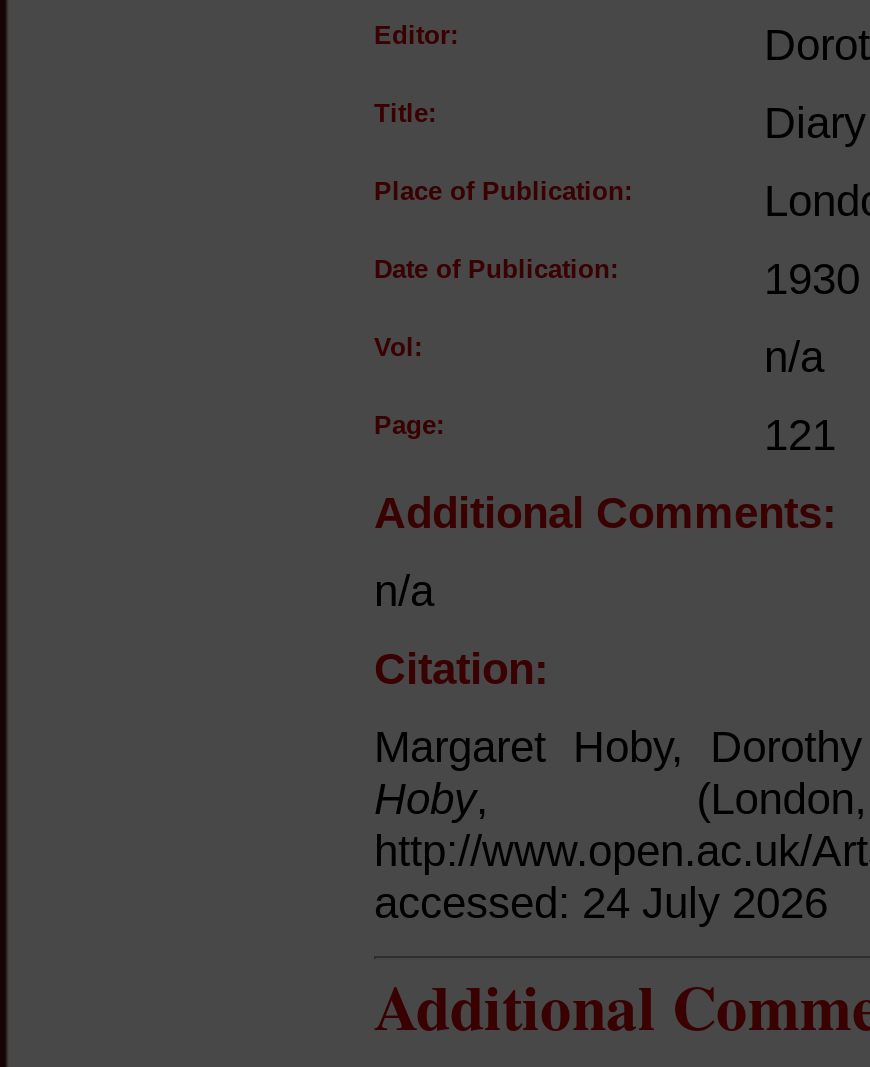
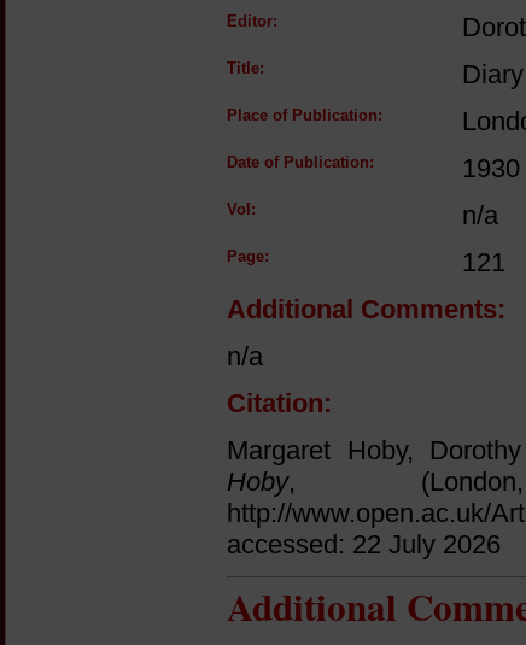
- accessed: 24 July 2026
+ accessed: 22 July 2026
